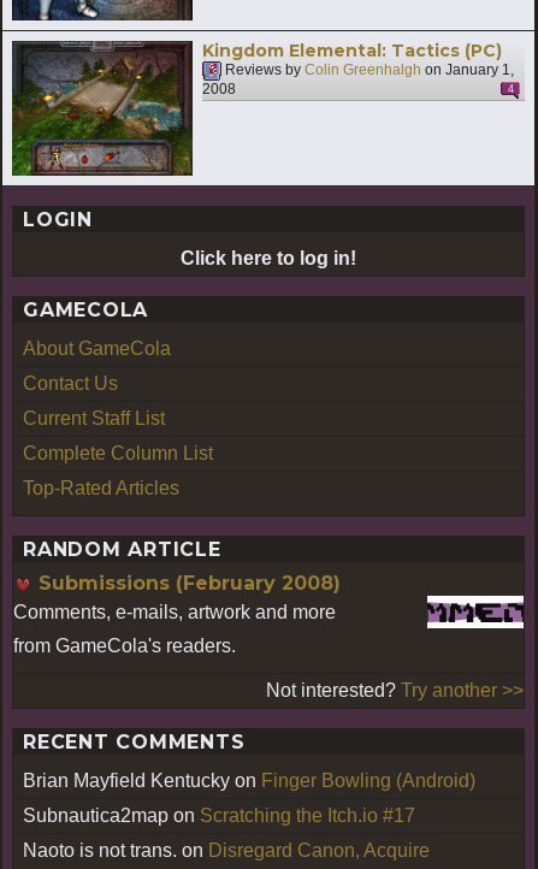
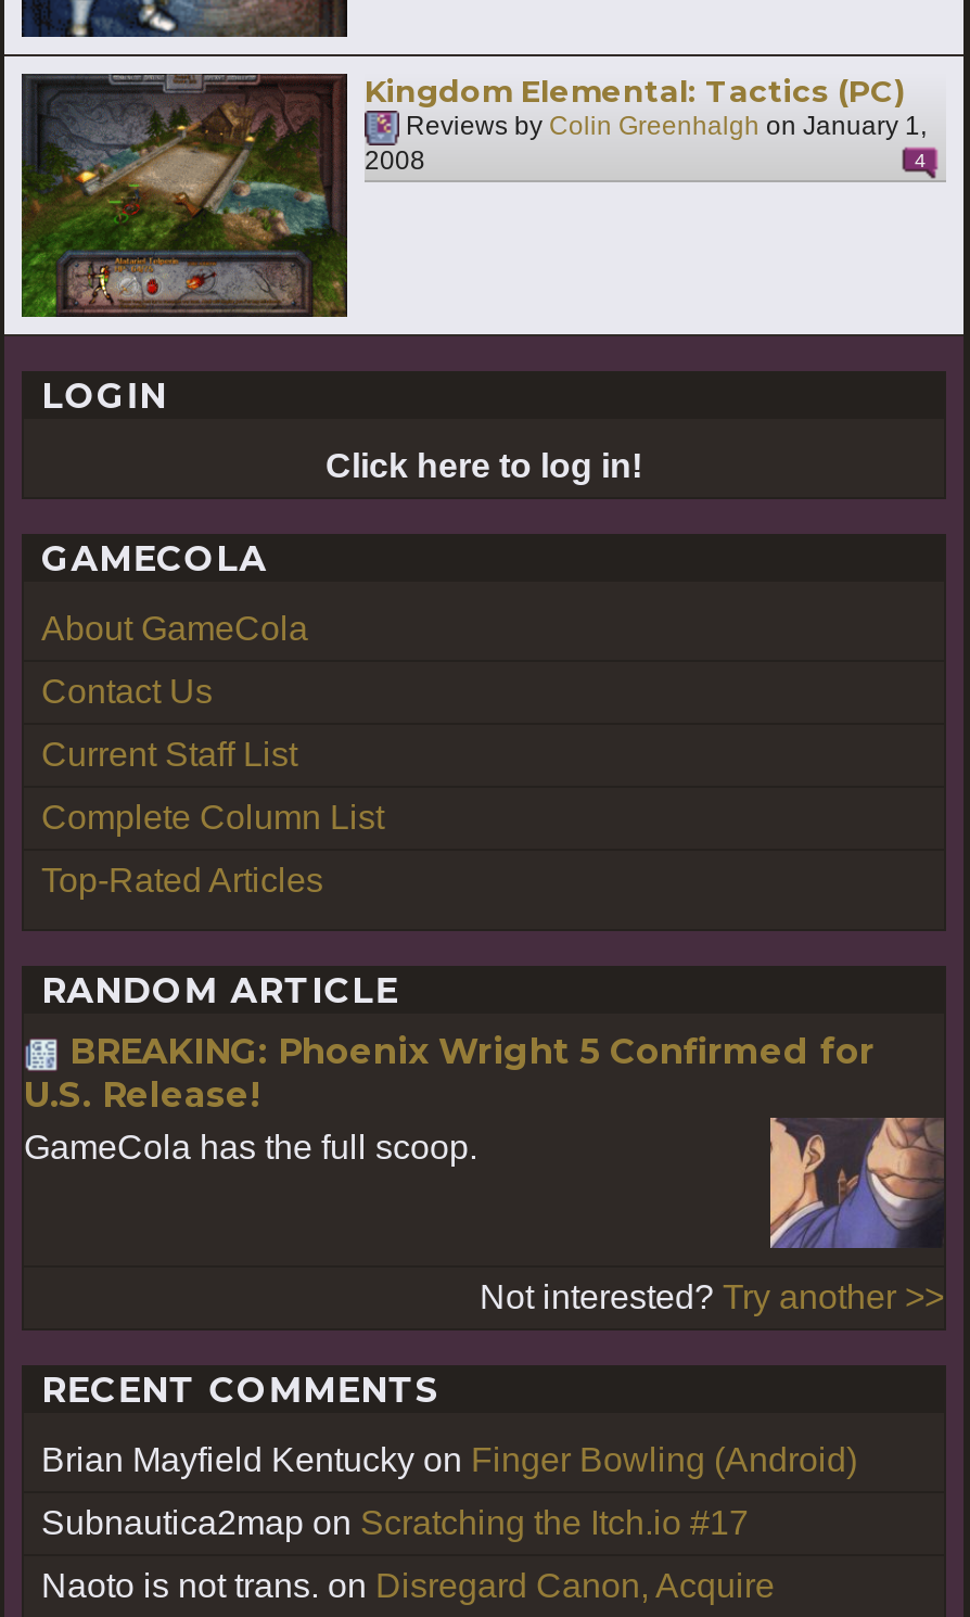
- Submissions (February 2008)
- Comments, e-mails, artwork and more
- from GameCola's readers.
+ BREAKING: Phoenix Wright 5 Confirmed for
+ U.S. Release!
+ GameCola has the full scoop.

- [image]
+ [image]
